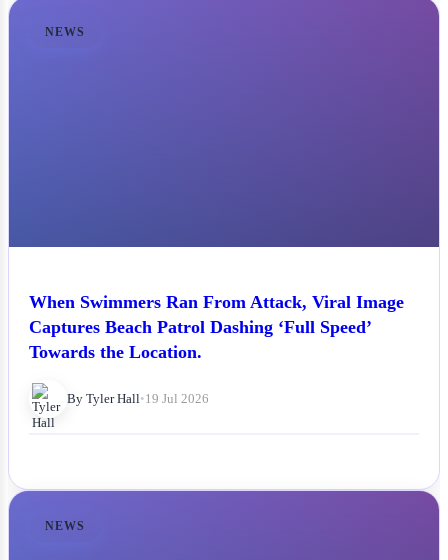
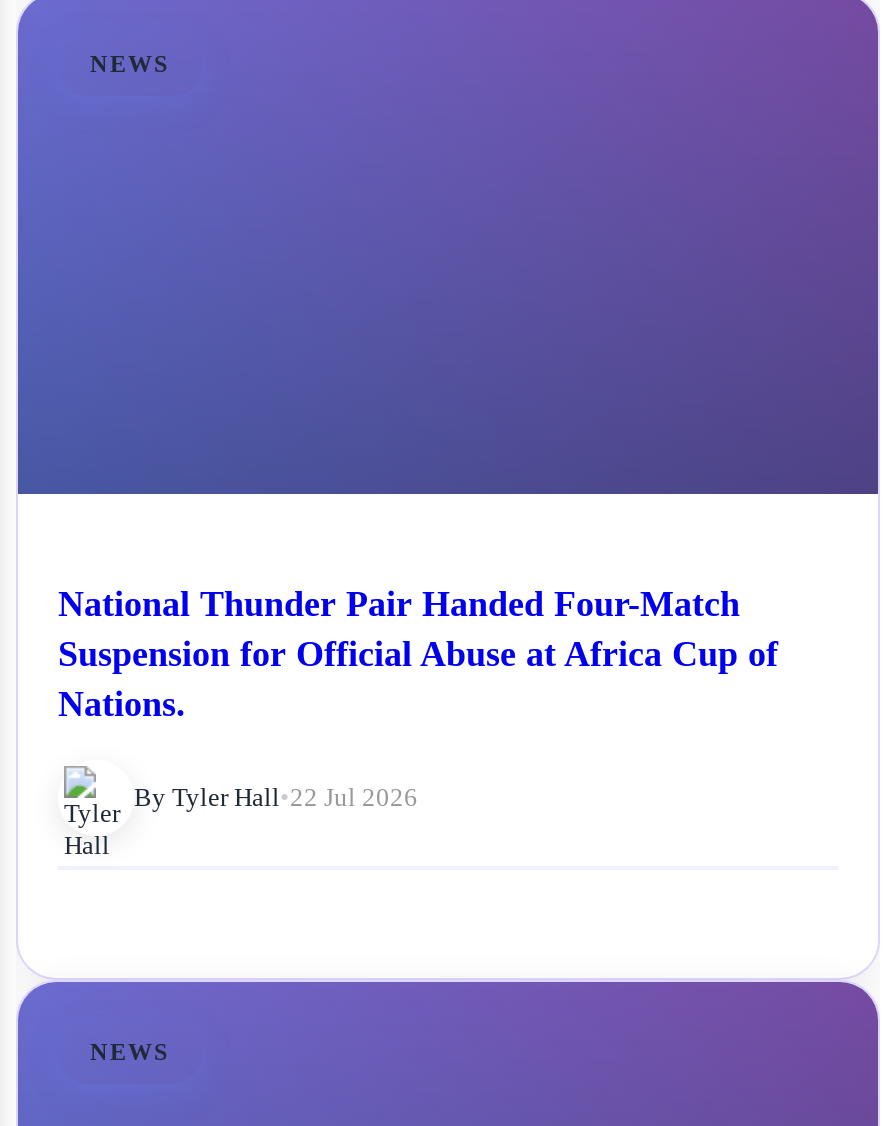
- When Swimmers Ran From Attack, Viral Image
- Captures Beach Patrol Dashing ‘Full Speed’
- Towards the Location.
+ National Thunder Pair Handed Four-Match
+ Suspension for Official Abuse at Africa Cup of
+ Nations.

- By Tyler Hall • 19 Jul 2026
+ By Tyler Hall • 22 Jul 2026
